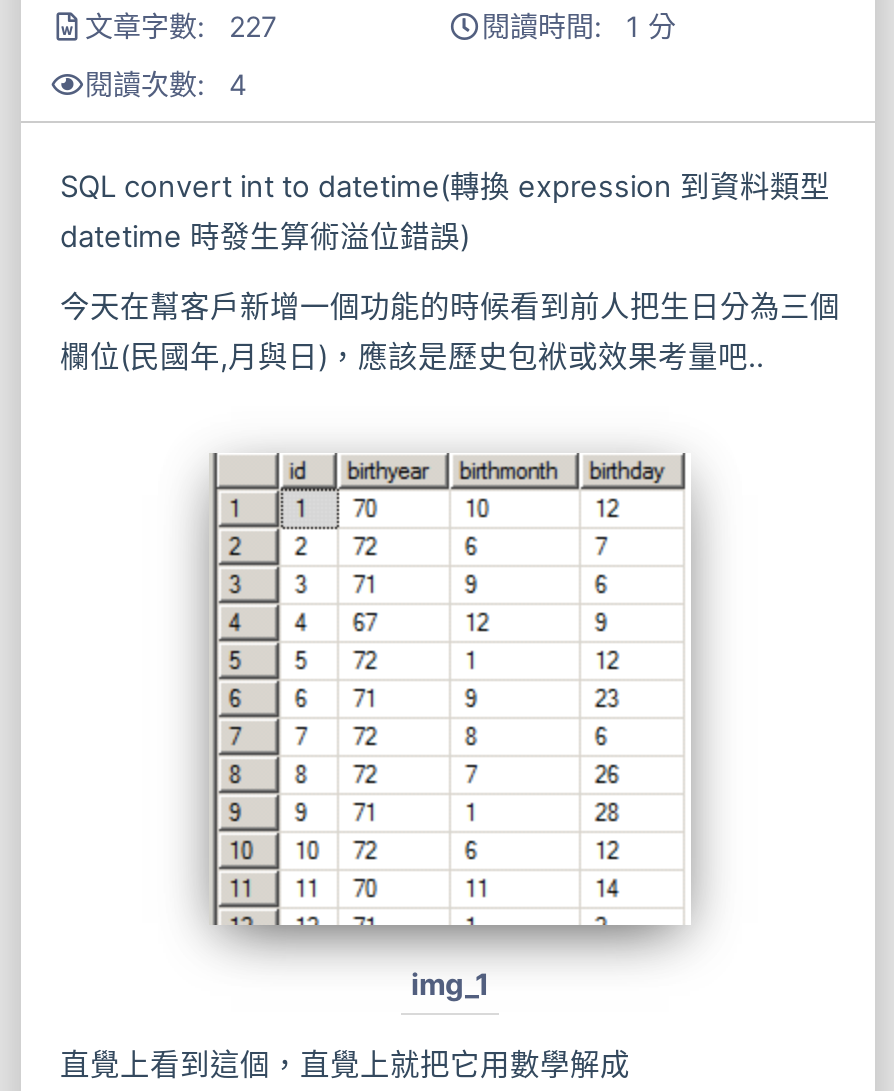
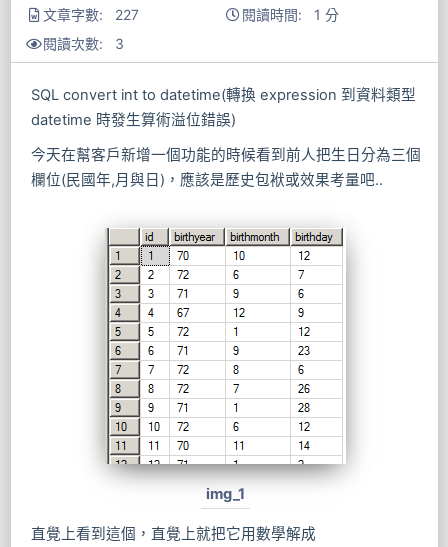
- 閱讀次數: 4
+ 閱讀次數: 3
